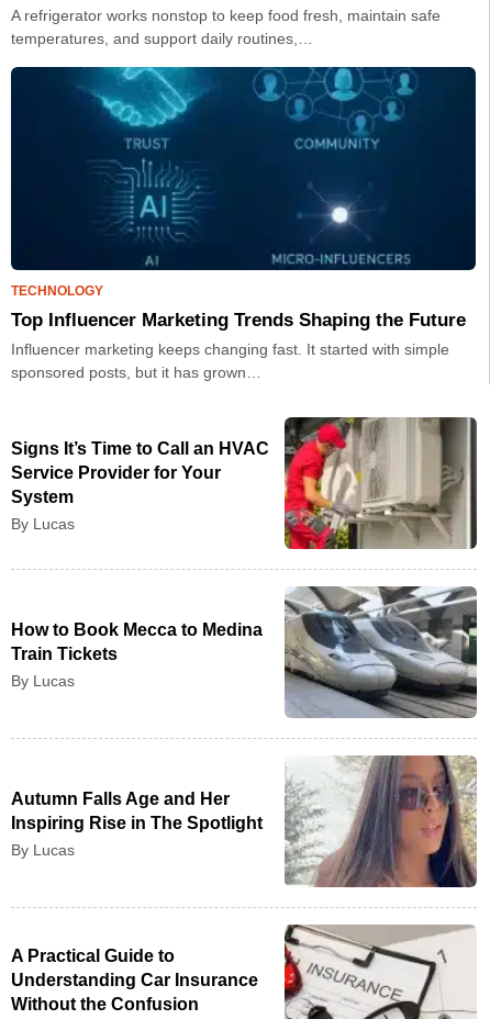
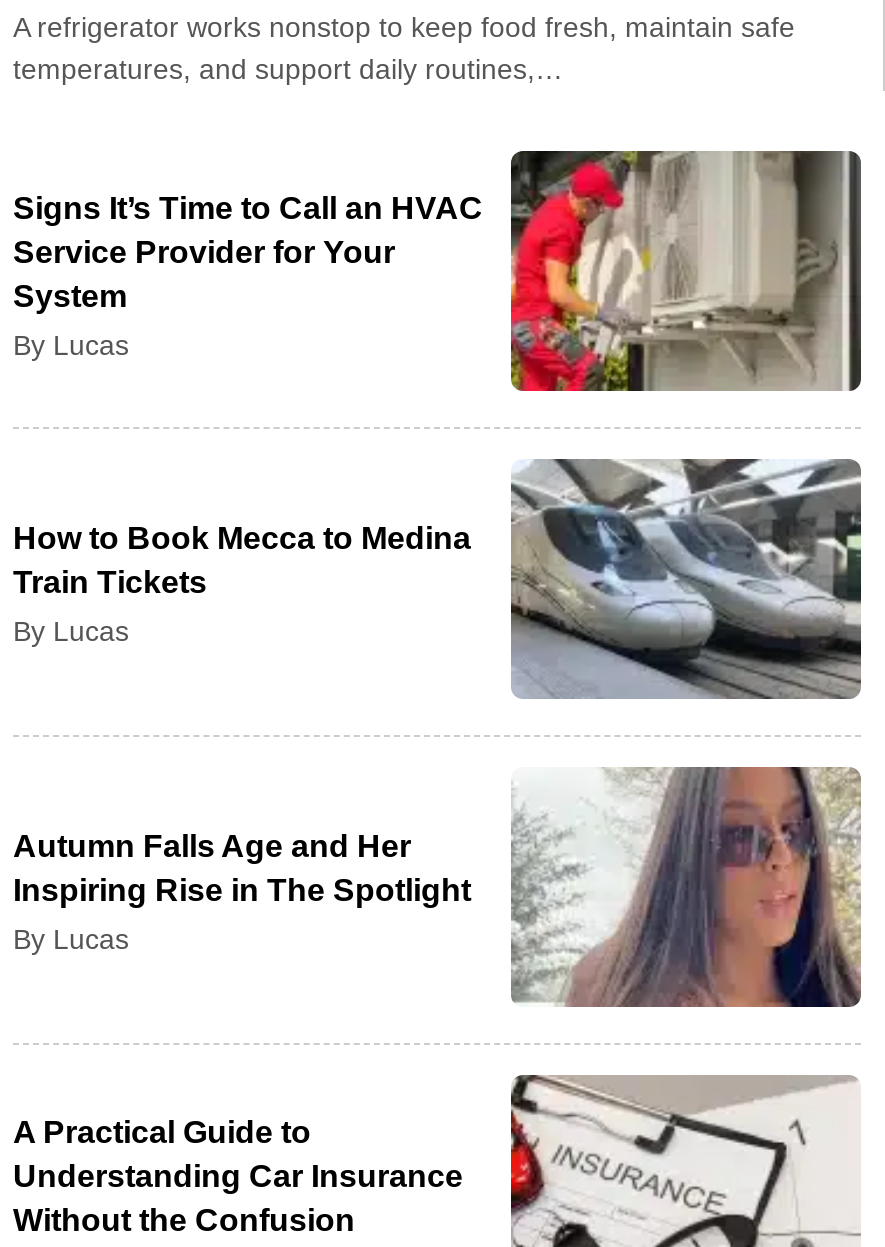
- [image]
- TECHNOLOGY
- Top Influencer Marketing Trends Shaping the Future
- Influencer marketing keeps changing fast. It started with simple
- sponsored posts, but it has grown…
